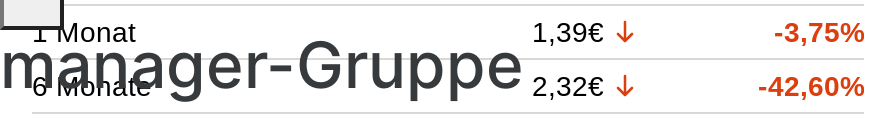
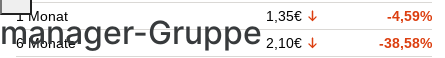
- 1,39€
+ 1,35€

- -3,75%
+ -4,59%

- 2,32€
+ 2,10€

- -42,60%
+ -38,58%
